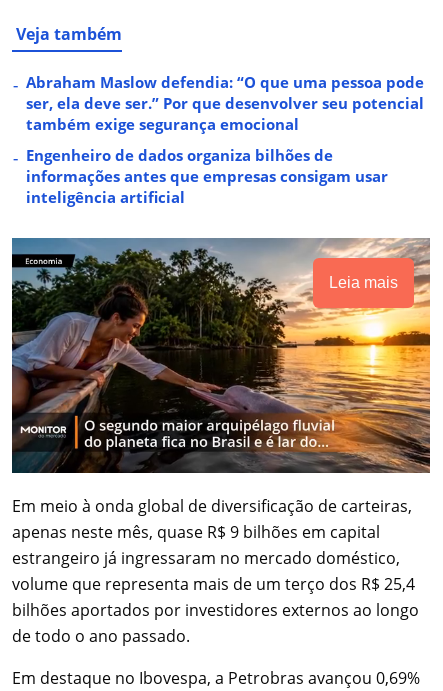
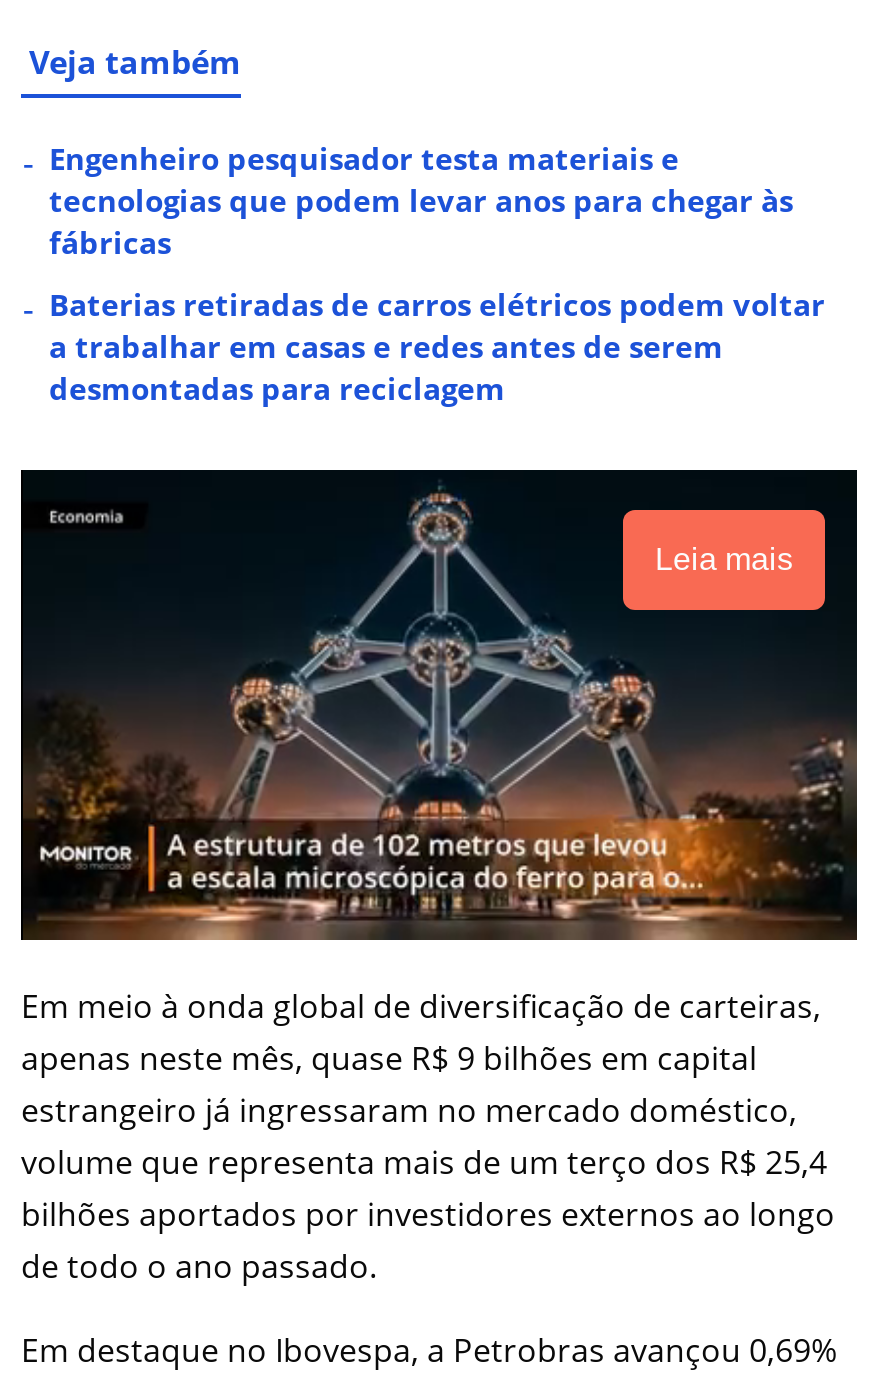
- Abraham Maslow defendia: “O que uma pessoa pode
- ser, ela deve ser.” Por que desenvolver seu potencial
- também exige segurança emocional
+ Engenheiro pesquisador testa materiais e
+ tecnologias que podem levar anos para chegar às
+ fábricas

- Engenheiro de dados organiza bilhões de
- informações antes que empresas consigam usar
- inteligência artificial
+ Baterias retiradas de carros elétricos podem voltar
+ a trabalhar em casas e redes antes de serem
+ desmontadas para reciclagem

- [image]
+ [image]
